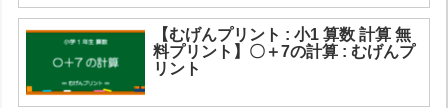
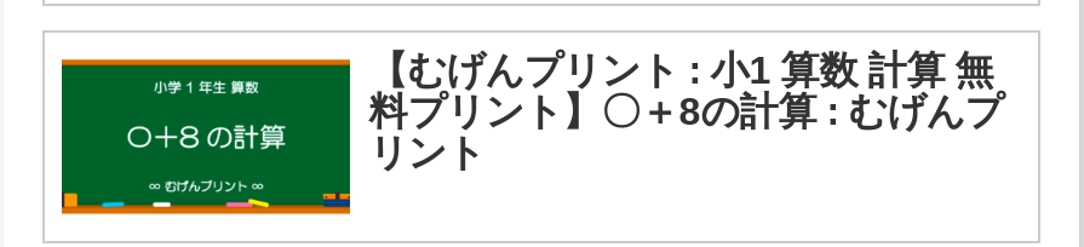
- 料プリント】〇＋7の計算 : むげんプ
+ 料プリント】〇＋8の計算 : むげんプ
